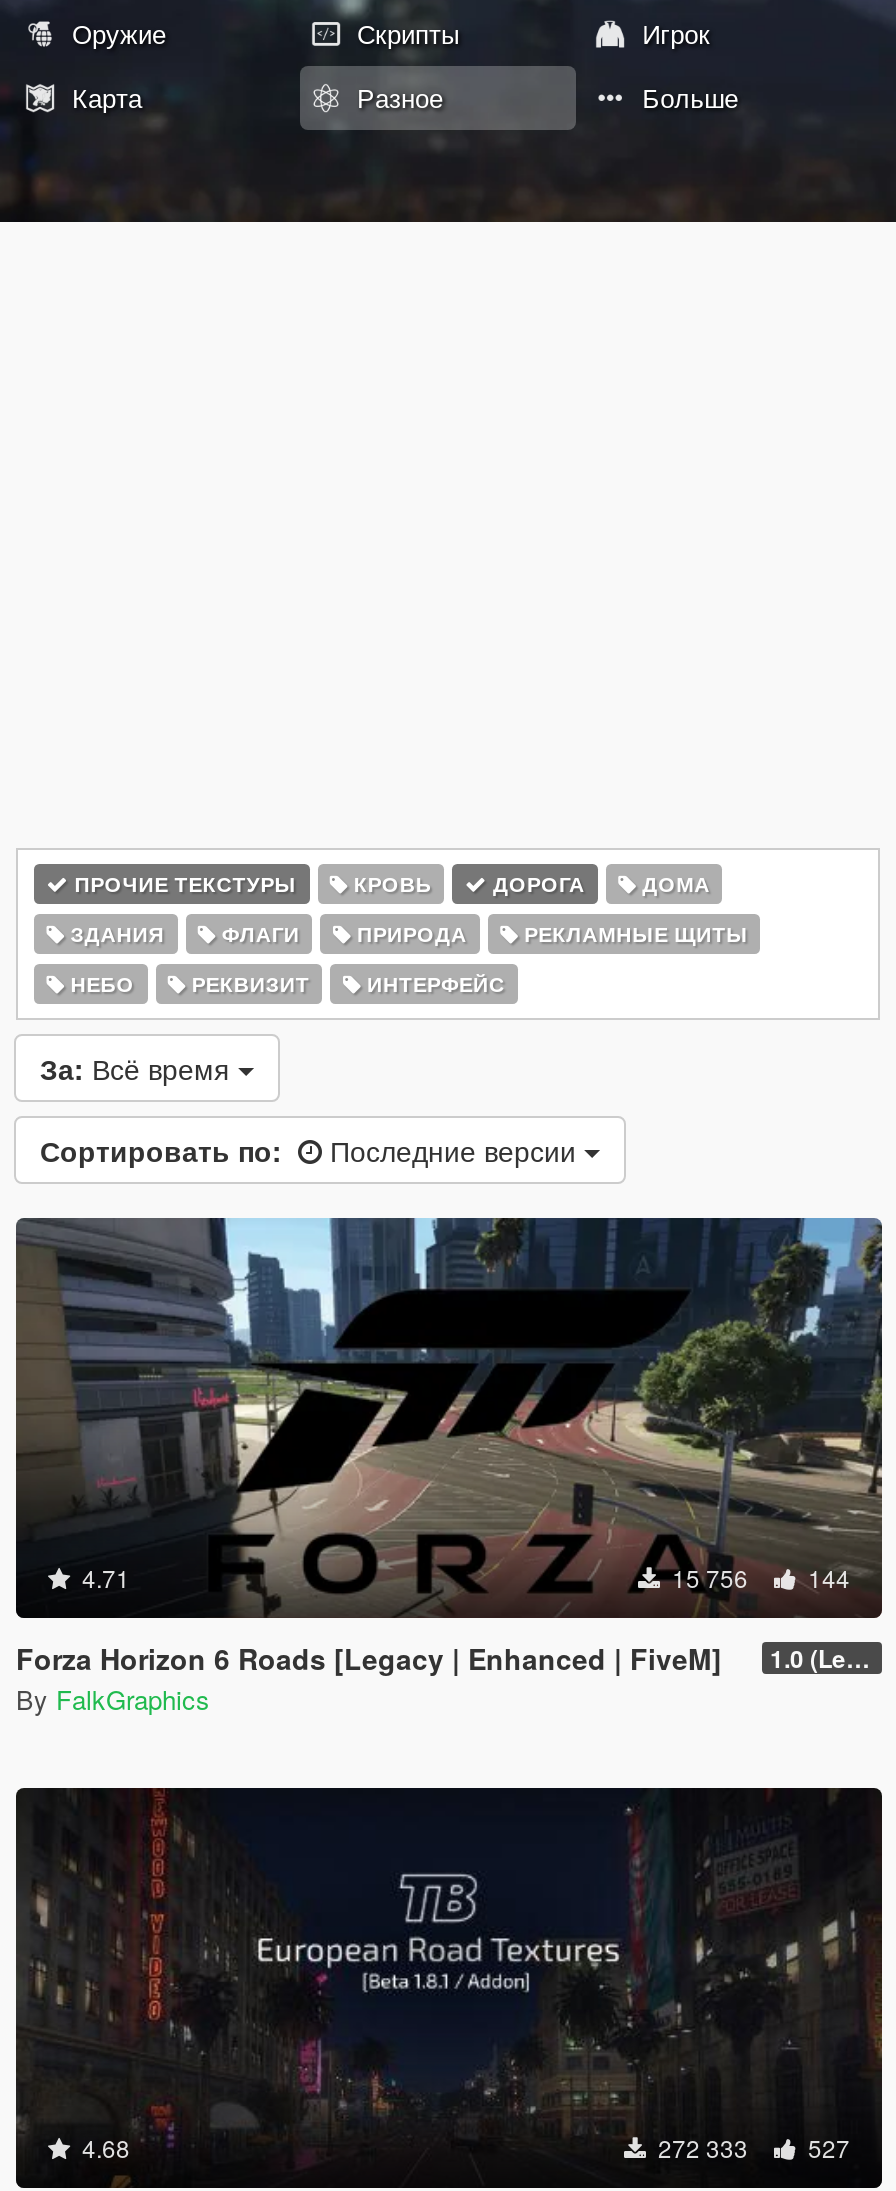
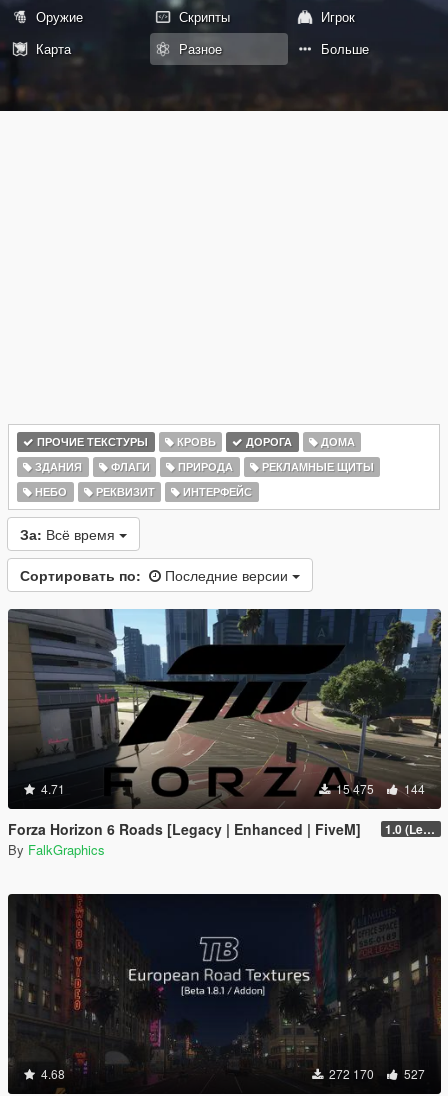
- 15 756 144
+ 15 475 144

- 272 333 527
+ 272 170 527
